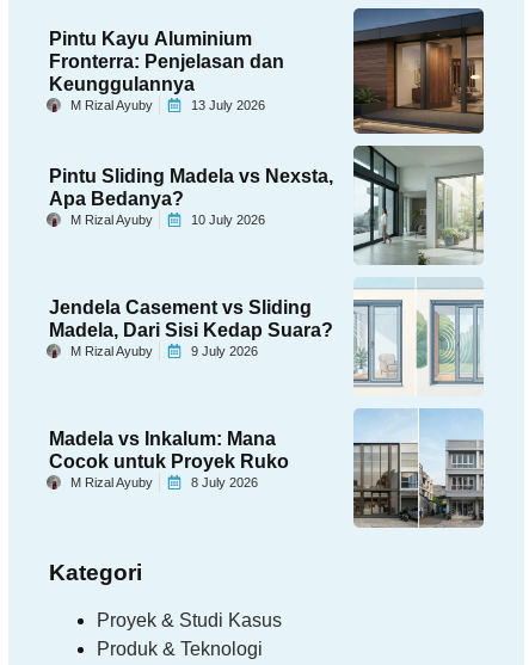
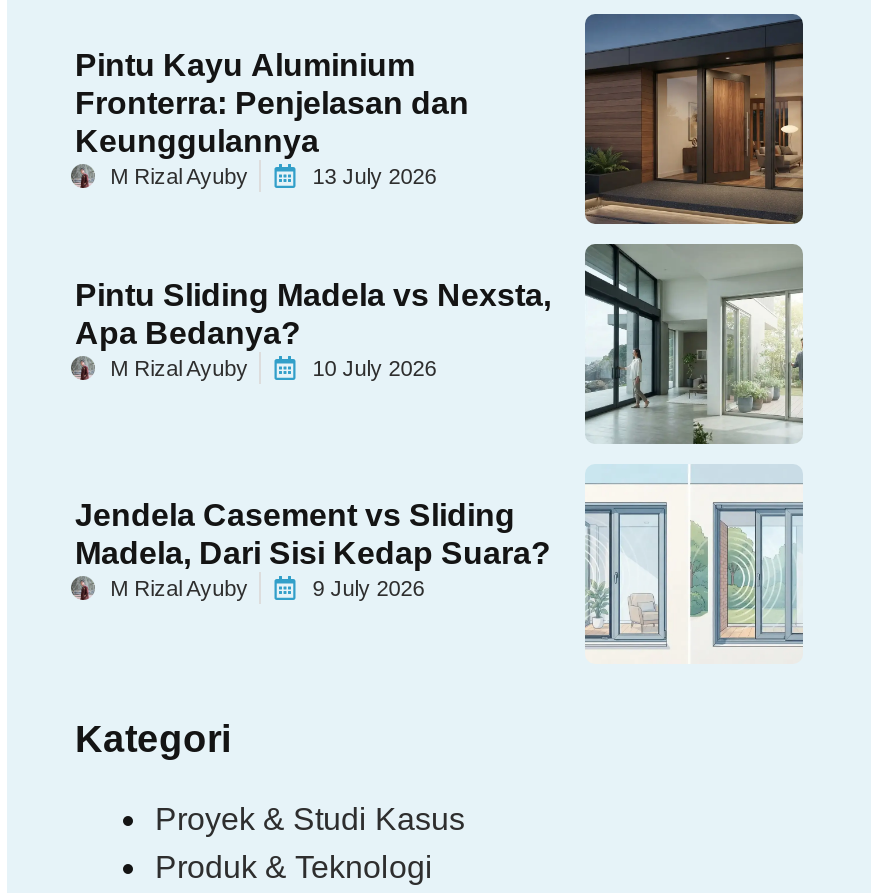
- [image]

- Madela vs Inkalum: Mana
- Cocok untuk Proyek Ruko
- M Rizal Ayuby
- 8 July 2026
